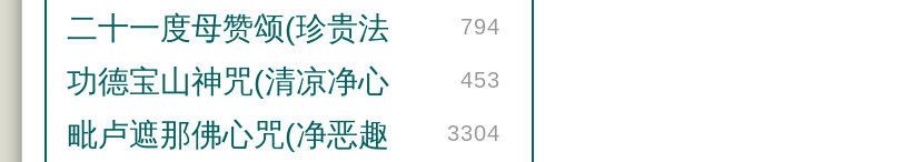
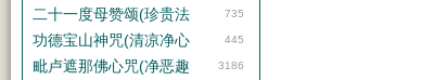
- 794
+ 735

- 453
+ 445

- 3304
+ 3186
